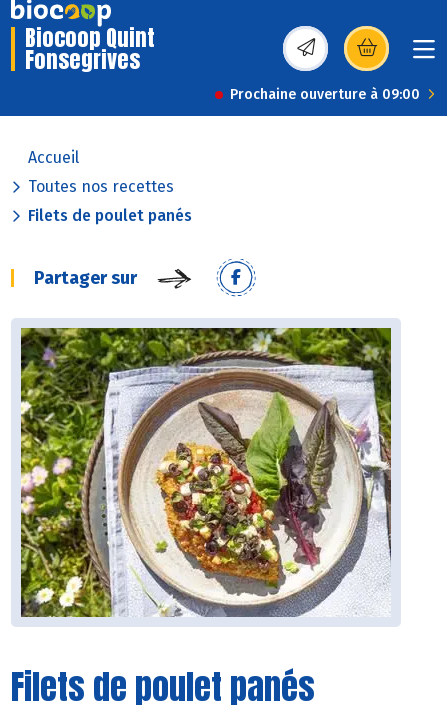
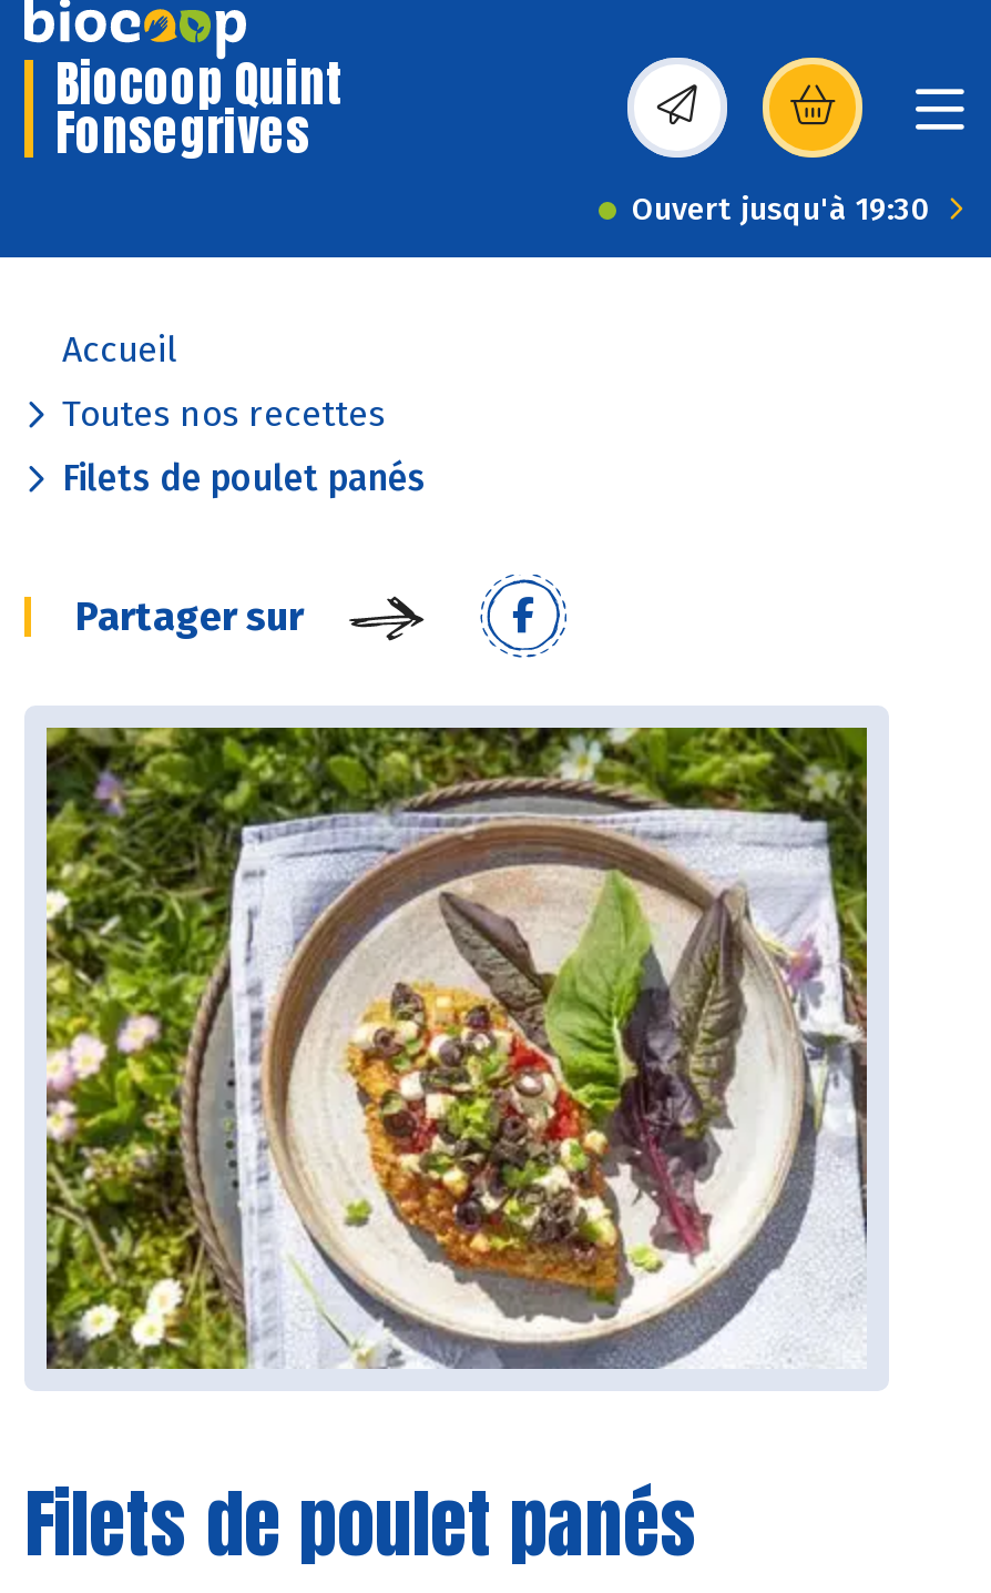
- Prochaine ouverture à 09:00
+ Ouvert jusqu'à 19:30
